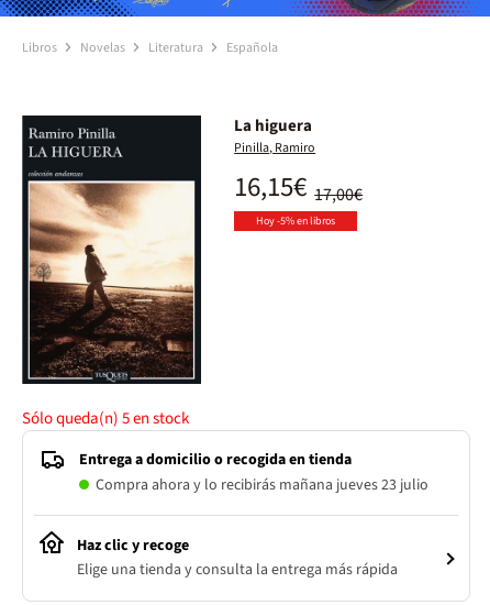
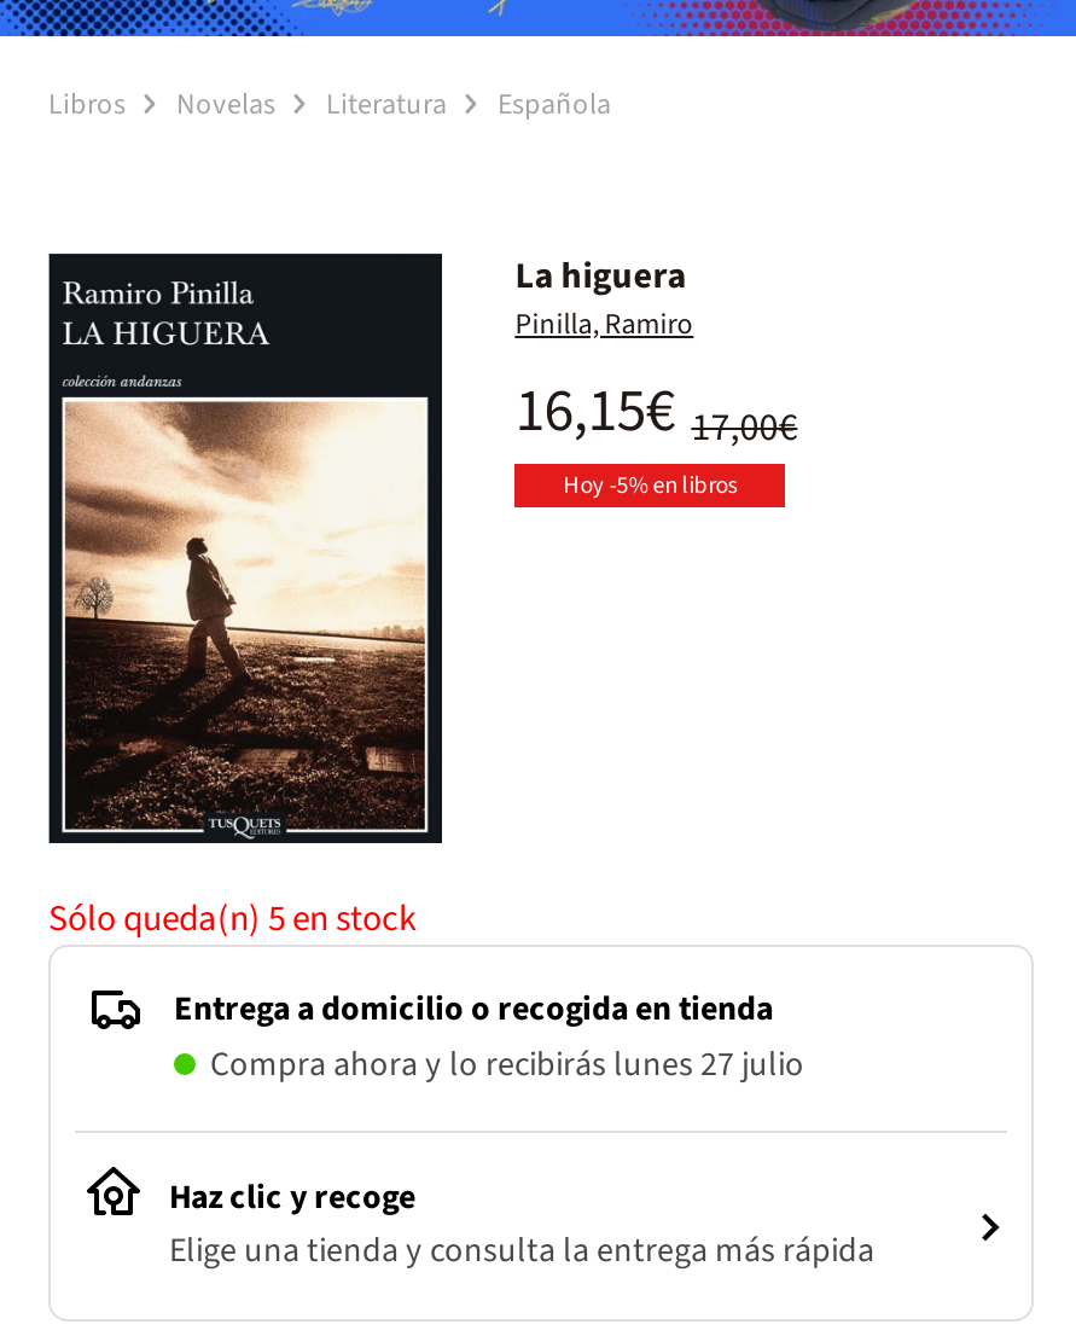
- Compra ahora y lo recibirás mañana jueves 23 julio
+ Compra ahora y lo recibirás lunes 27 julio
